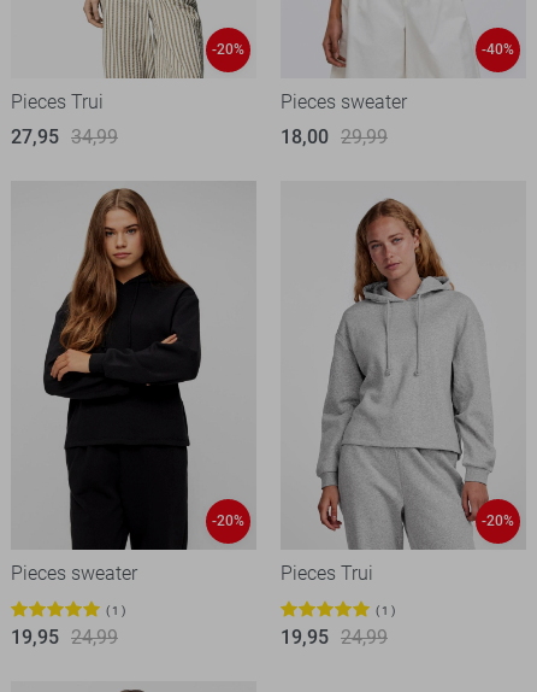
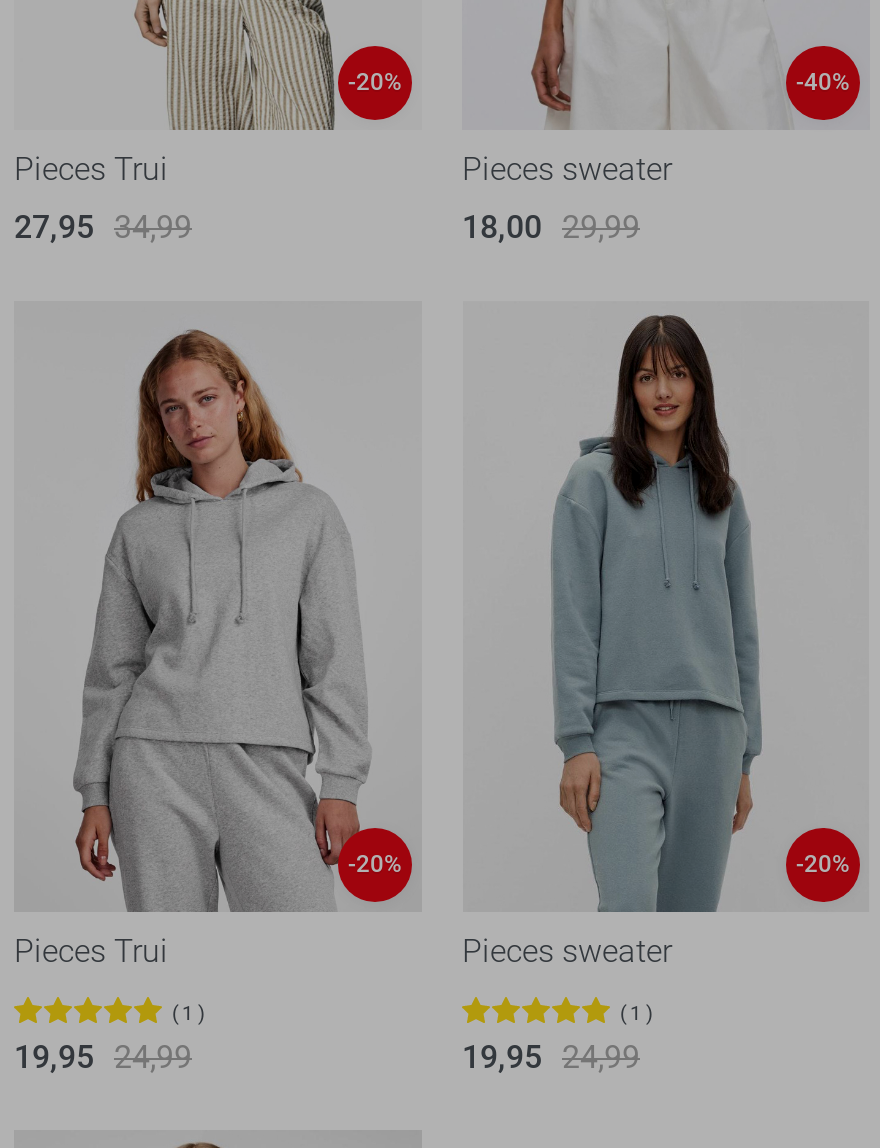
- [image]
- Pieces sweater
+ [image]
+ Pieces Trui

- [image]
- Pieces Trui
+ [image]
+ Pieces sweater
